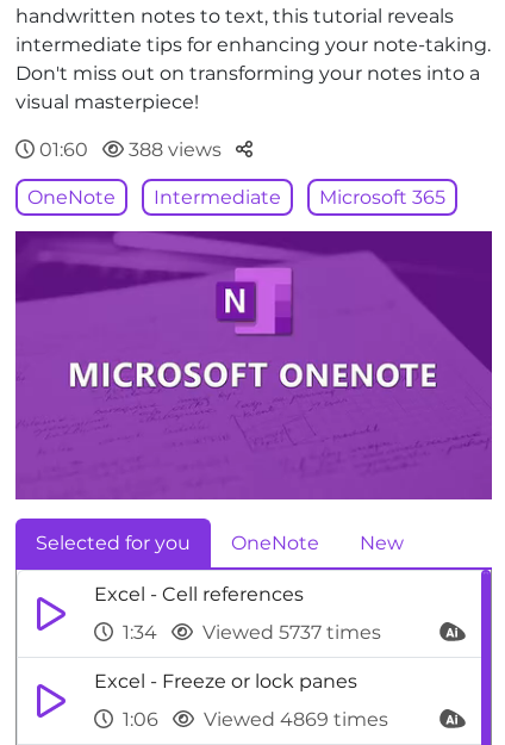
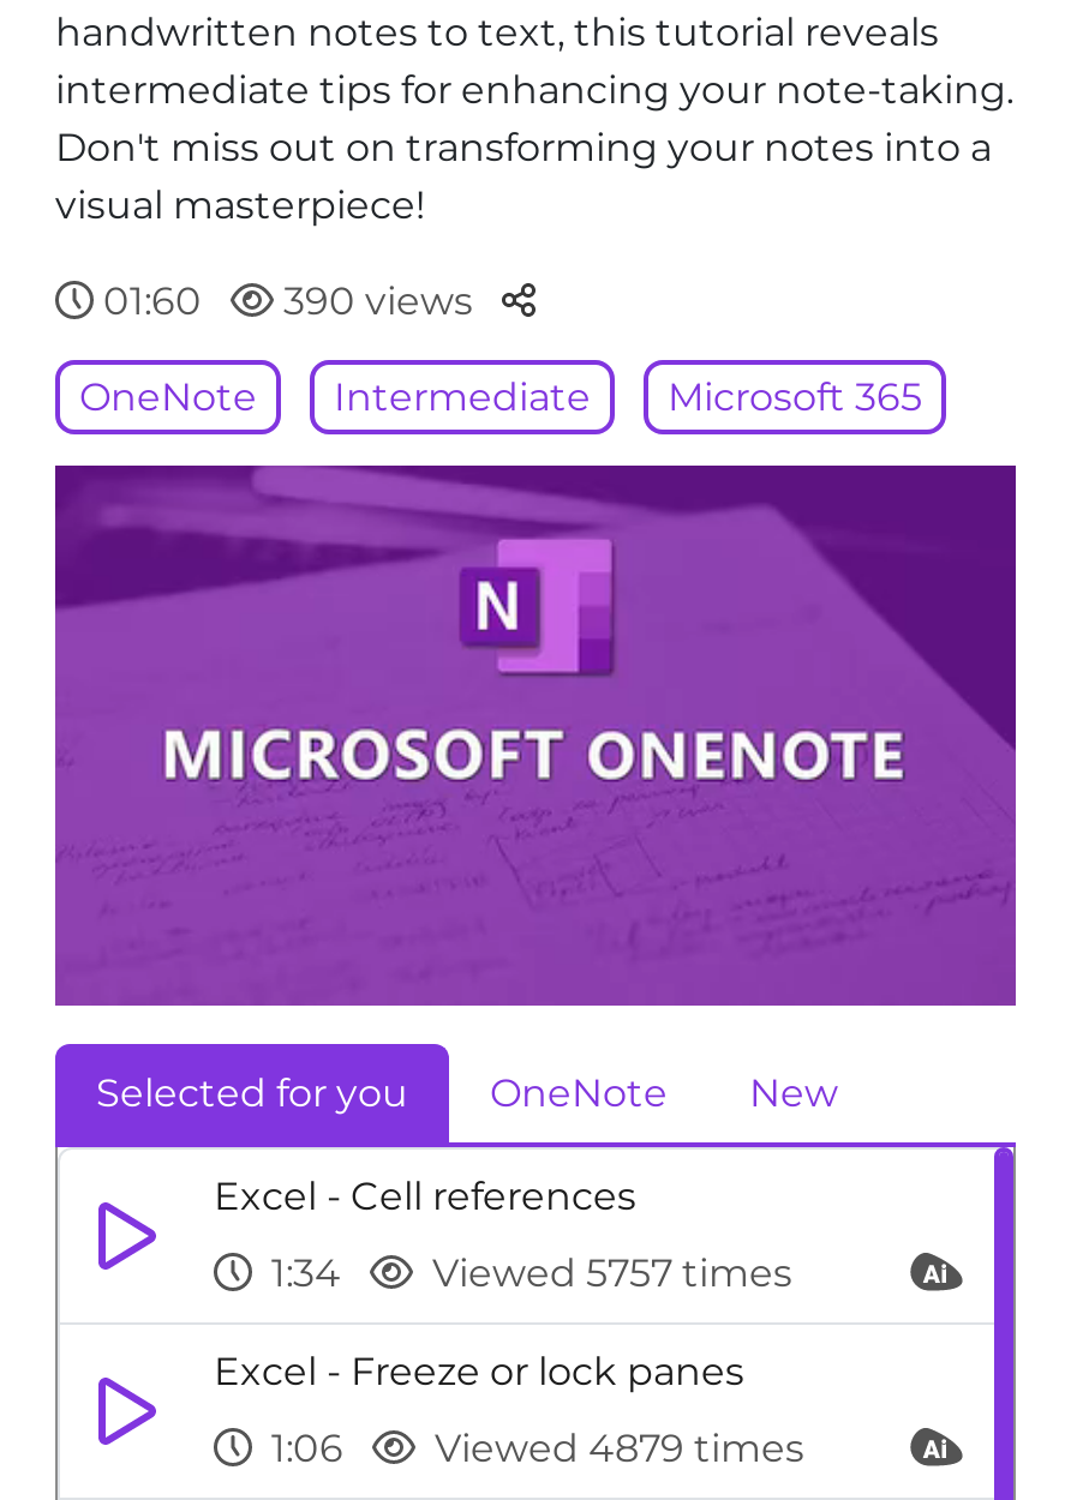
- 388 views
+ 390 views

- 1:34 Viewed 5737 times
+ 1:34 Viewed 5757 times

- 1:06 Viewed 4869 times
+ 1:06 Viewed 4879 times
